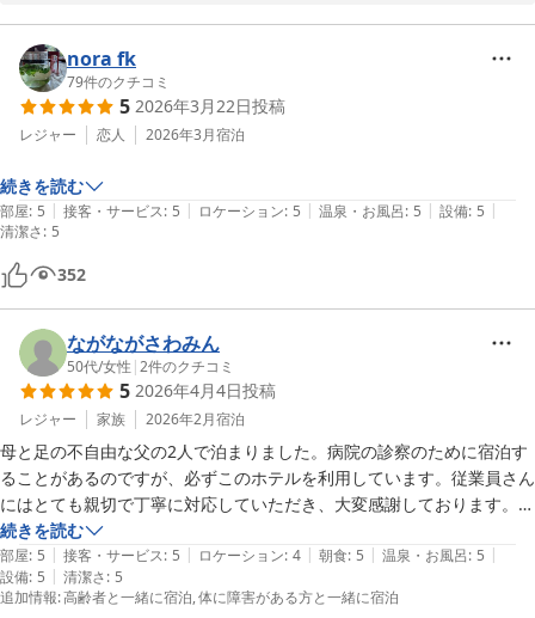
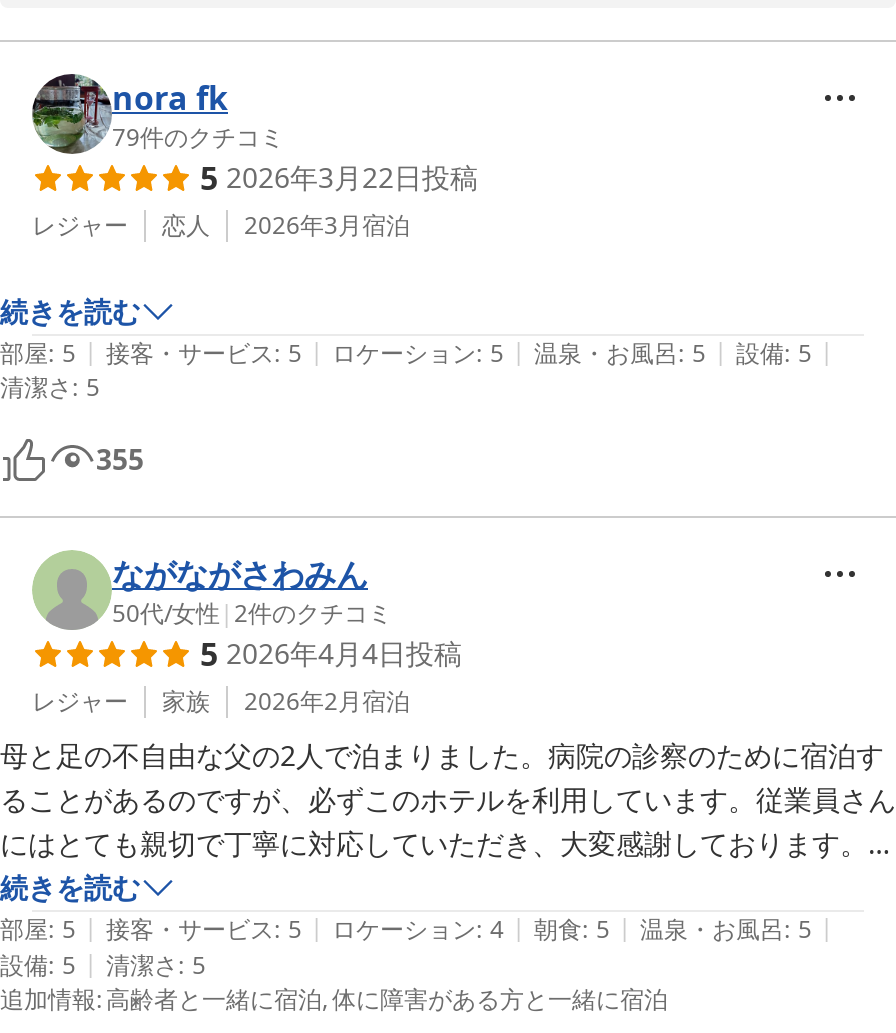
- 352
+ 355
